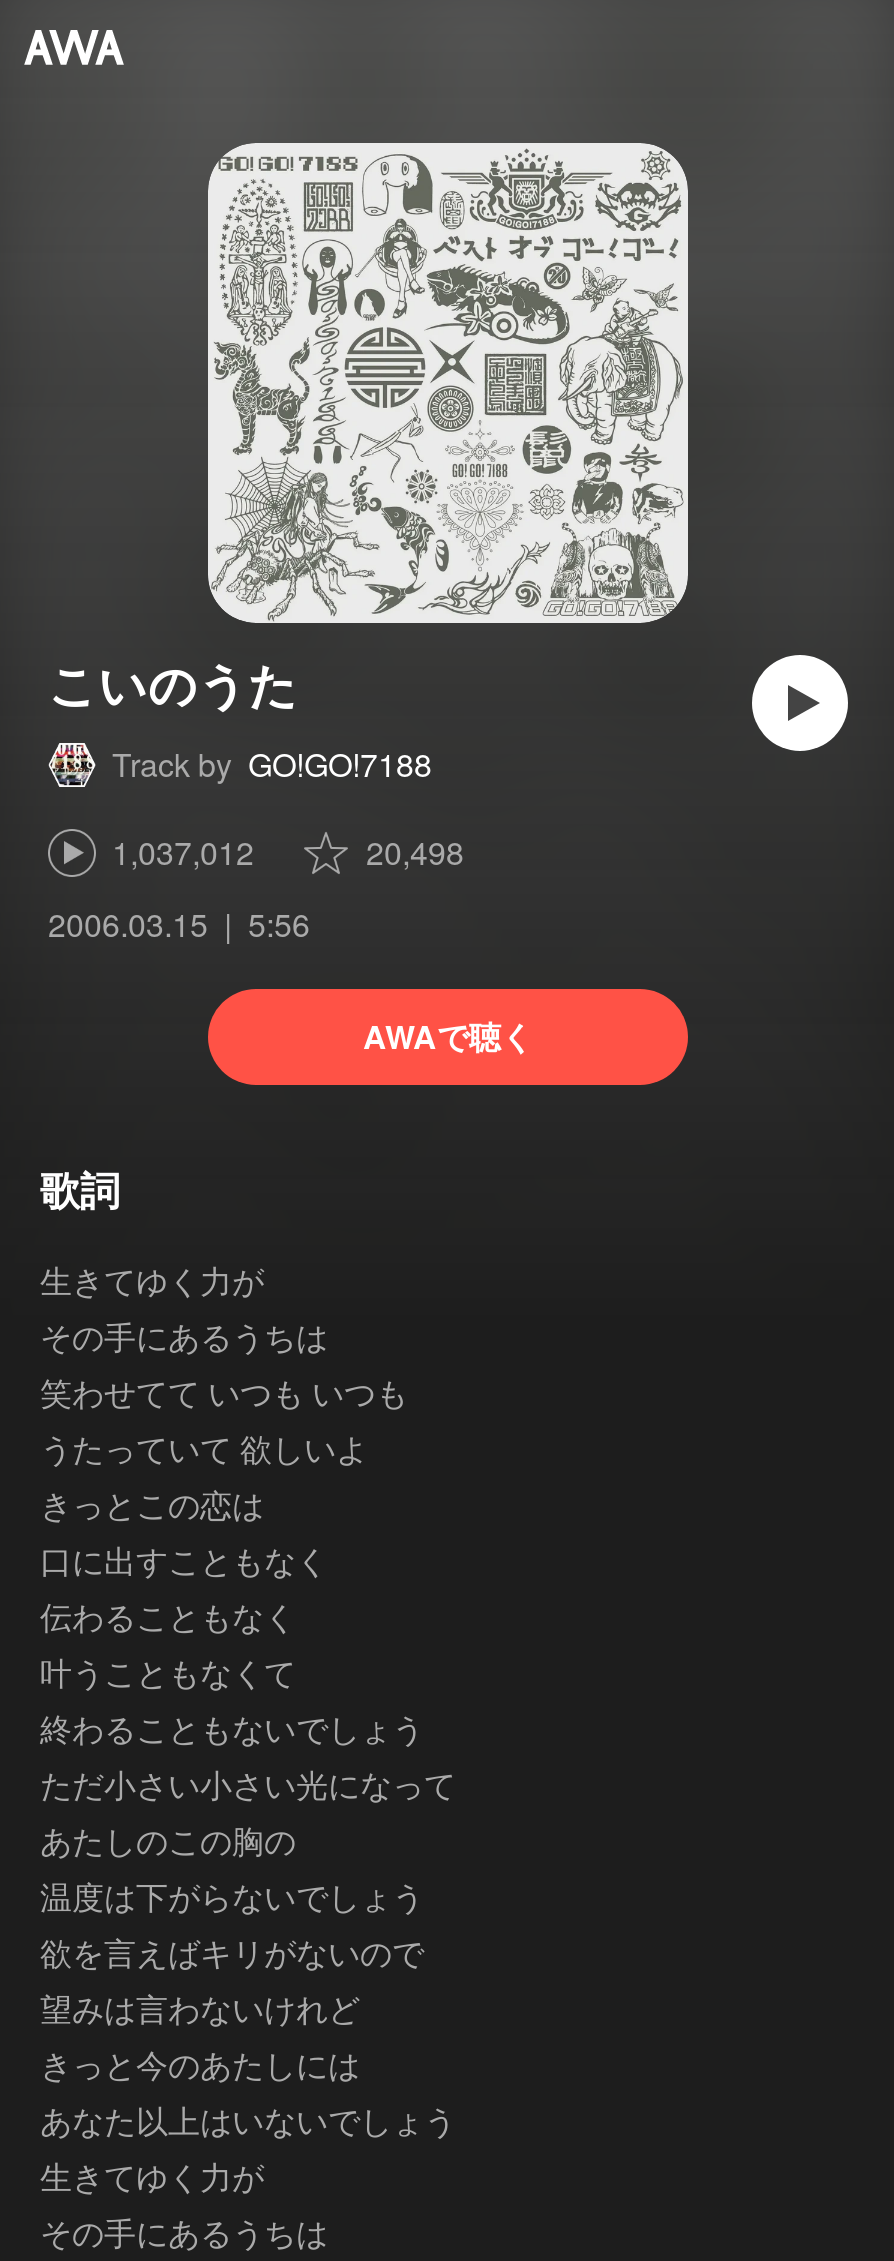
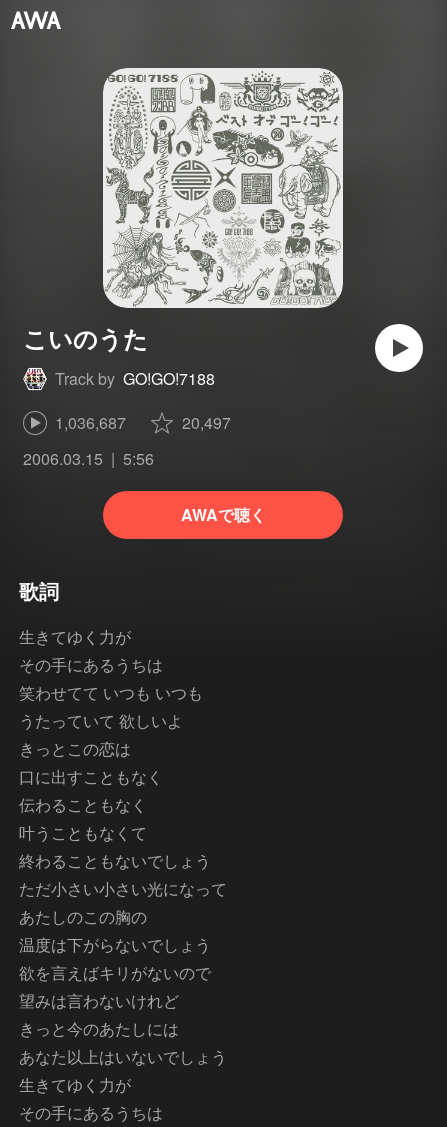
- 1,037,012
+ 1,036,687

- 20,498
+ 20,497
